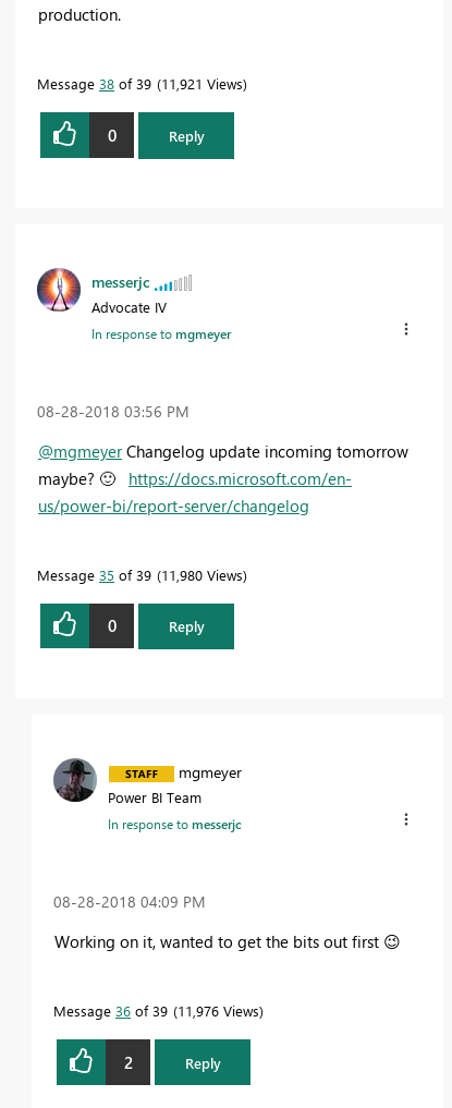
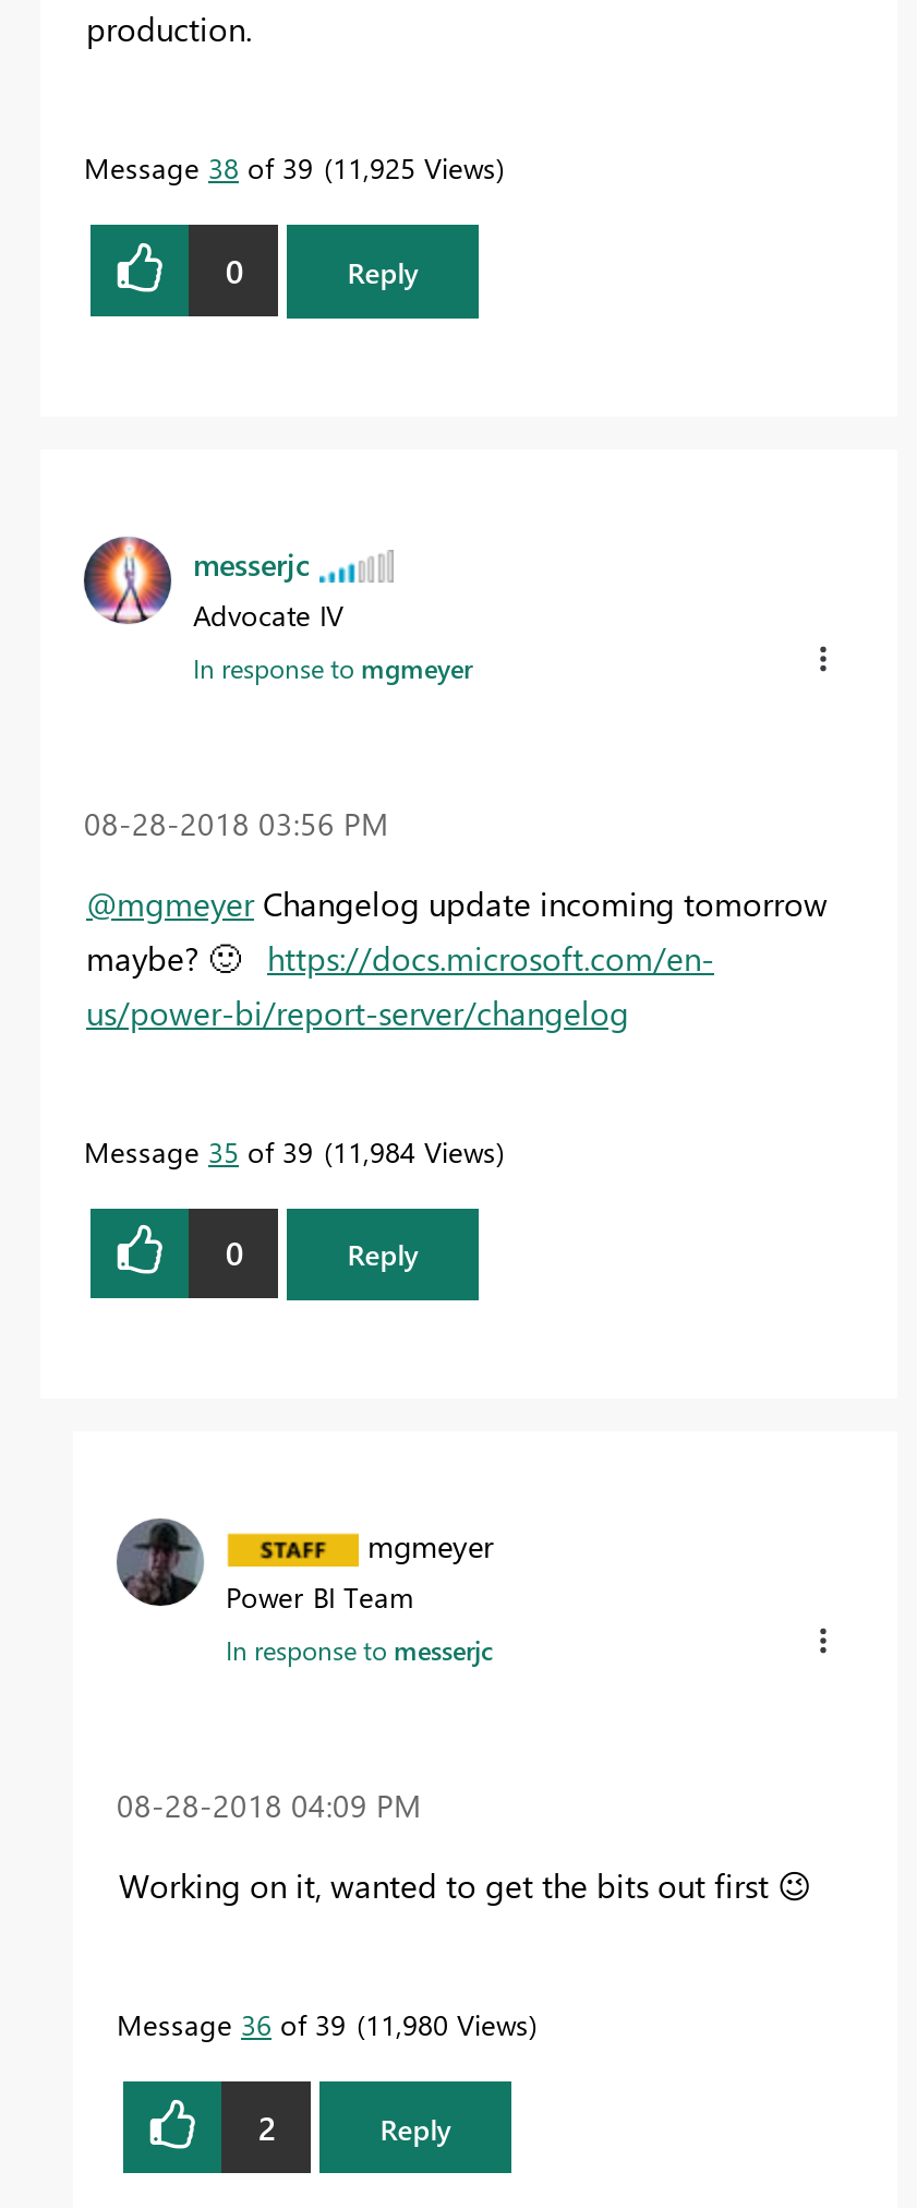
- Message 38 of 39 11,921 Views
+ Message 38 of 39 11,925 Views

- Message 35 of 39 11,980 Views
+ Message 35 of 39 11,984 Views

- Message 36 of 39 11,976 Views
+ Message 36 of 39 11,980 Views
